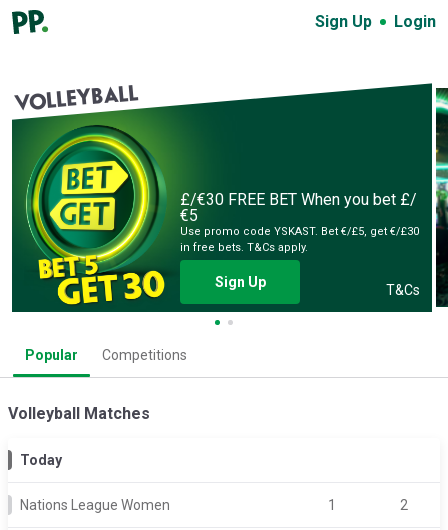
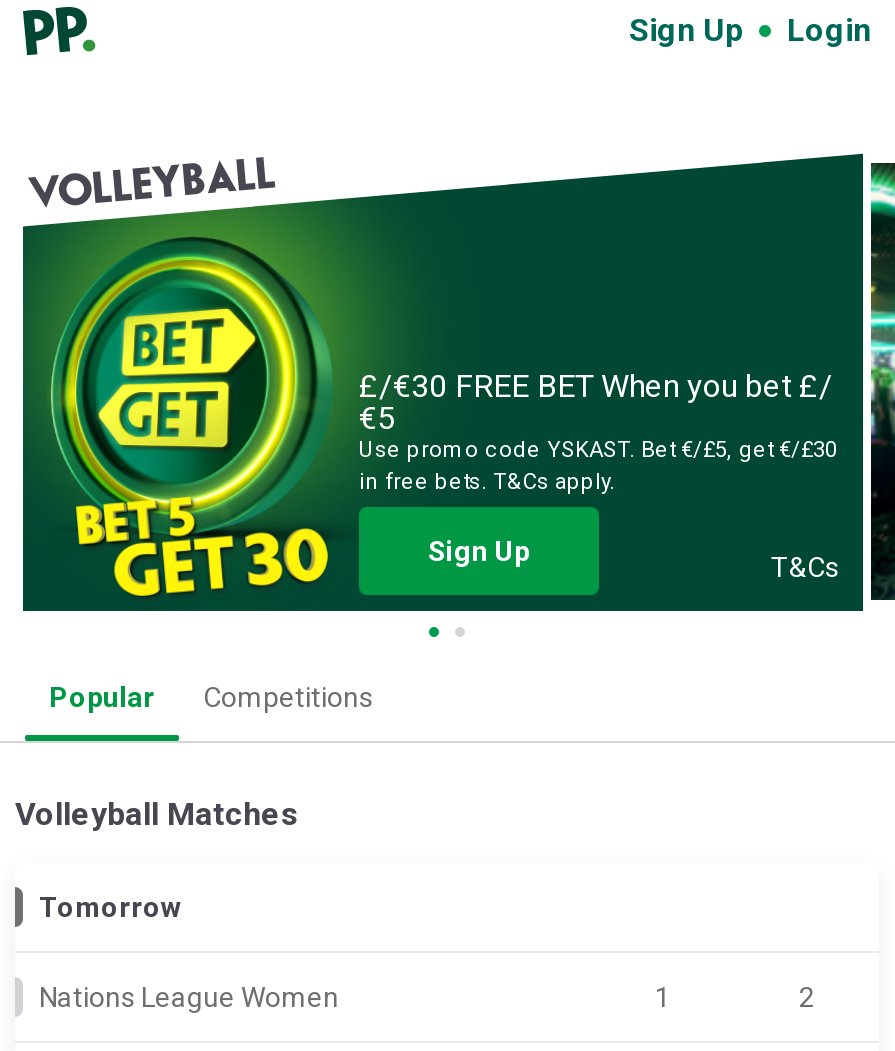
- Today
+ Tomorrow
